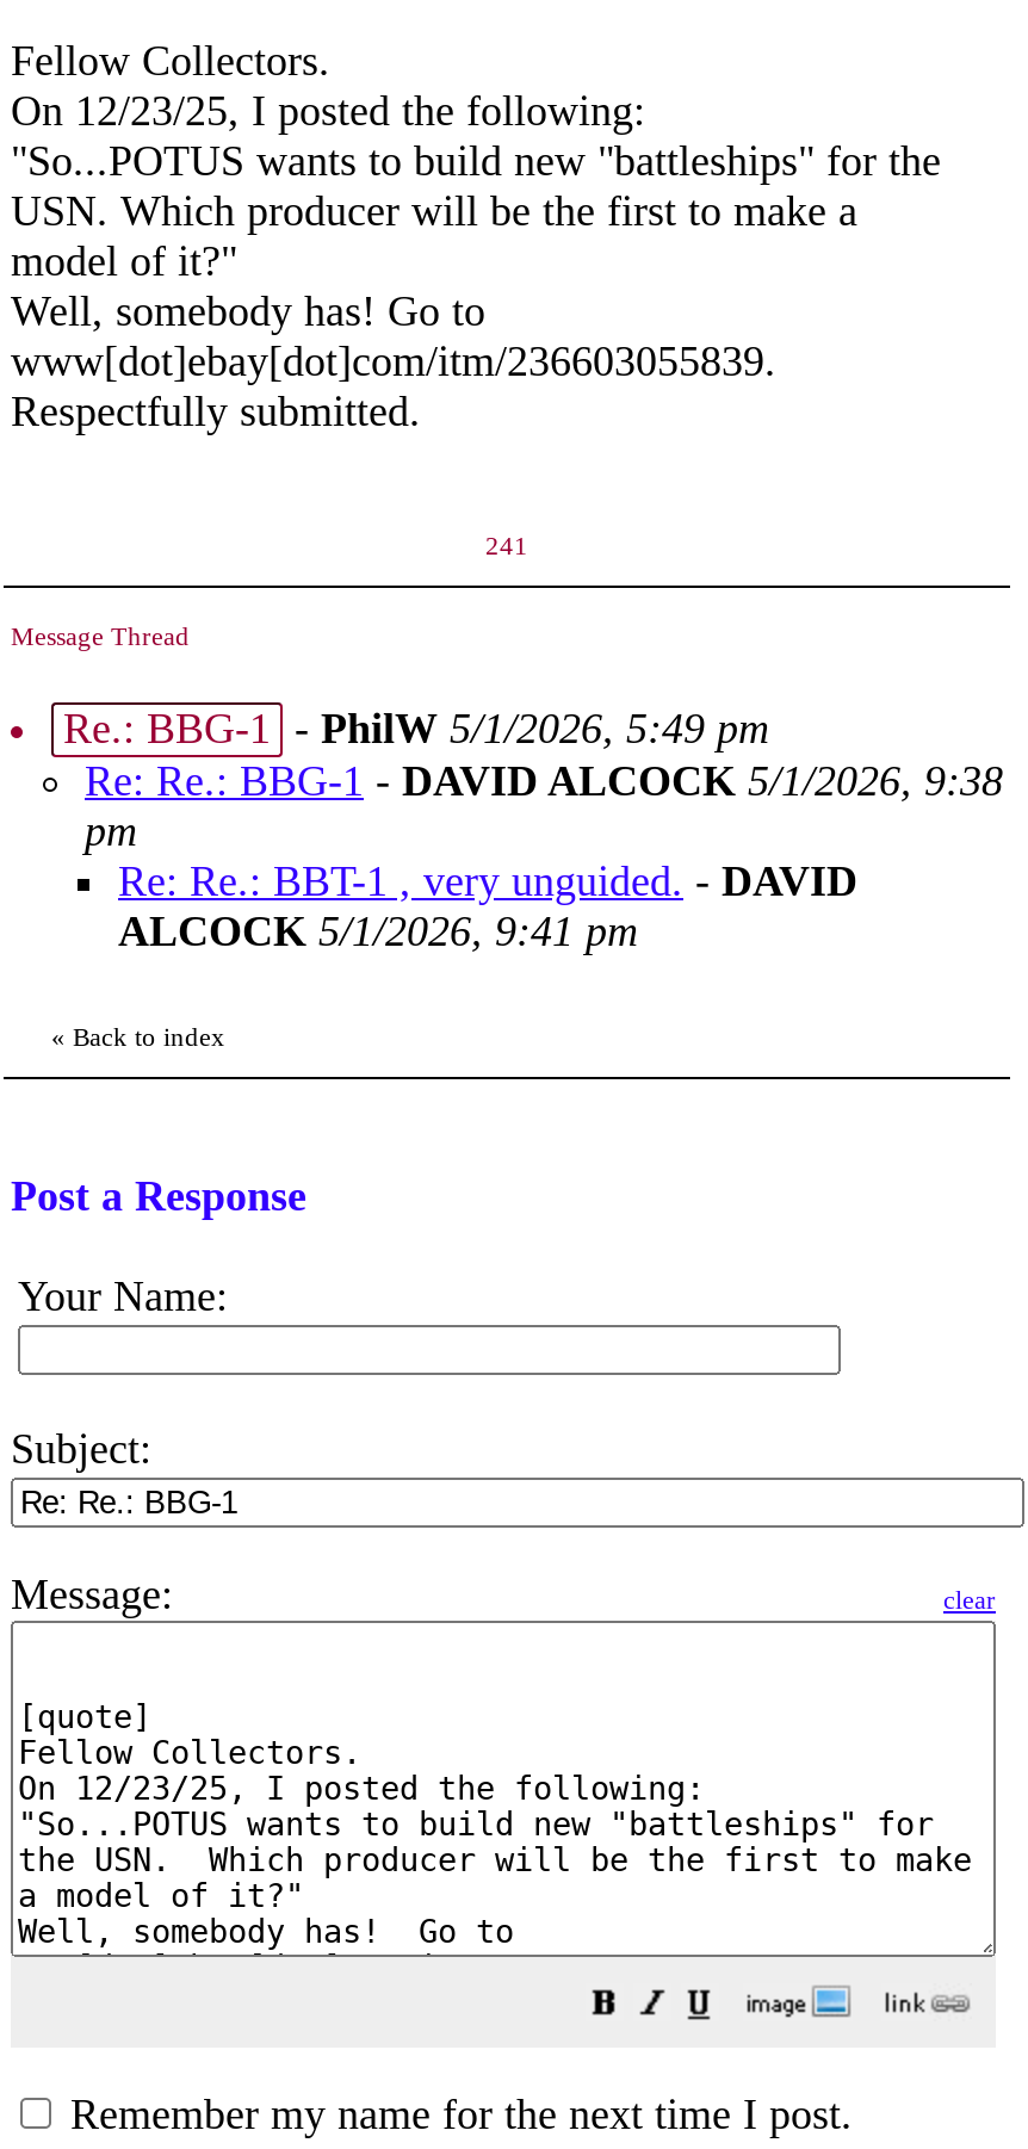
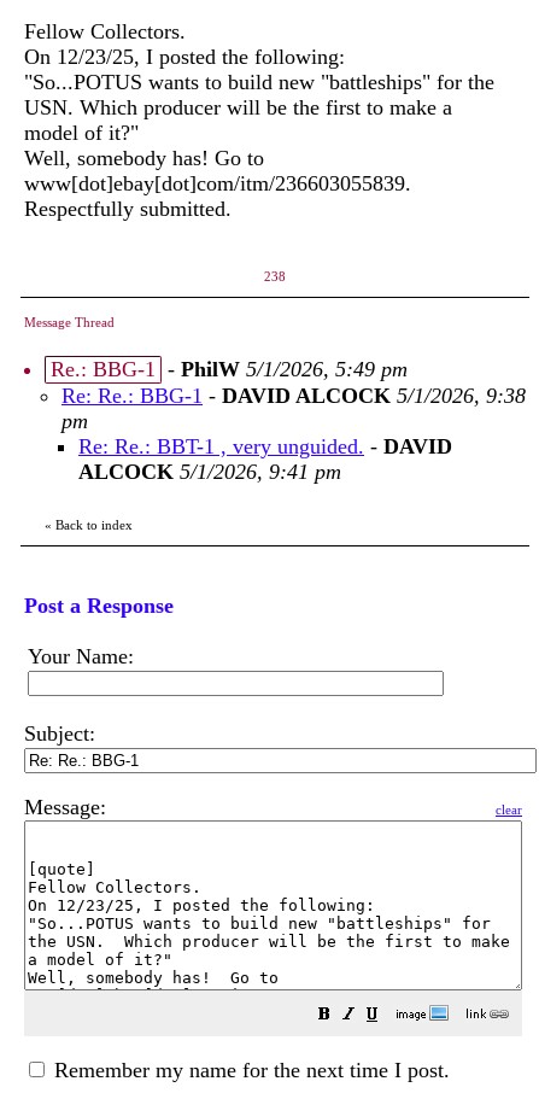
- 241
+ 238
